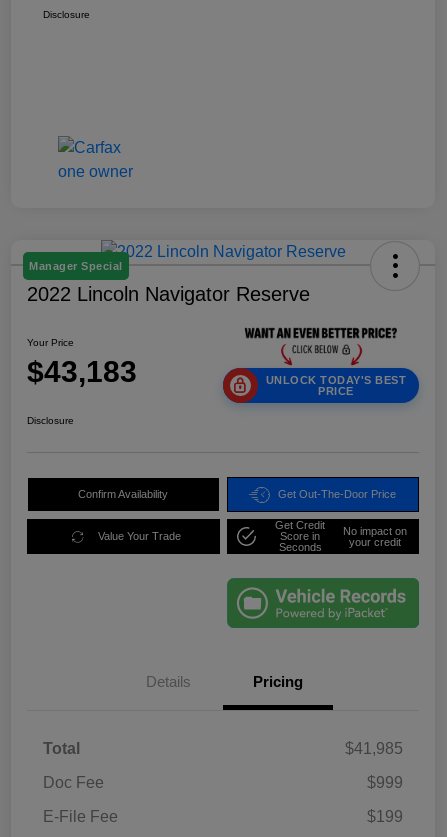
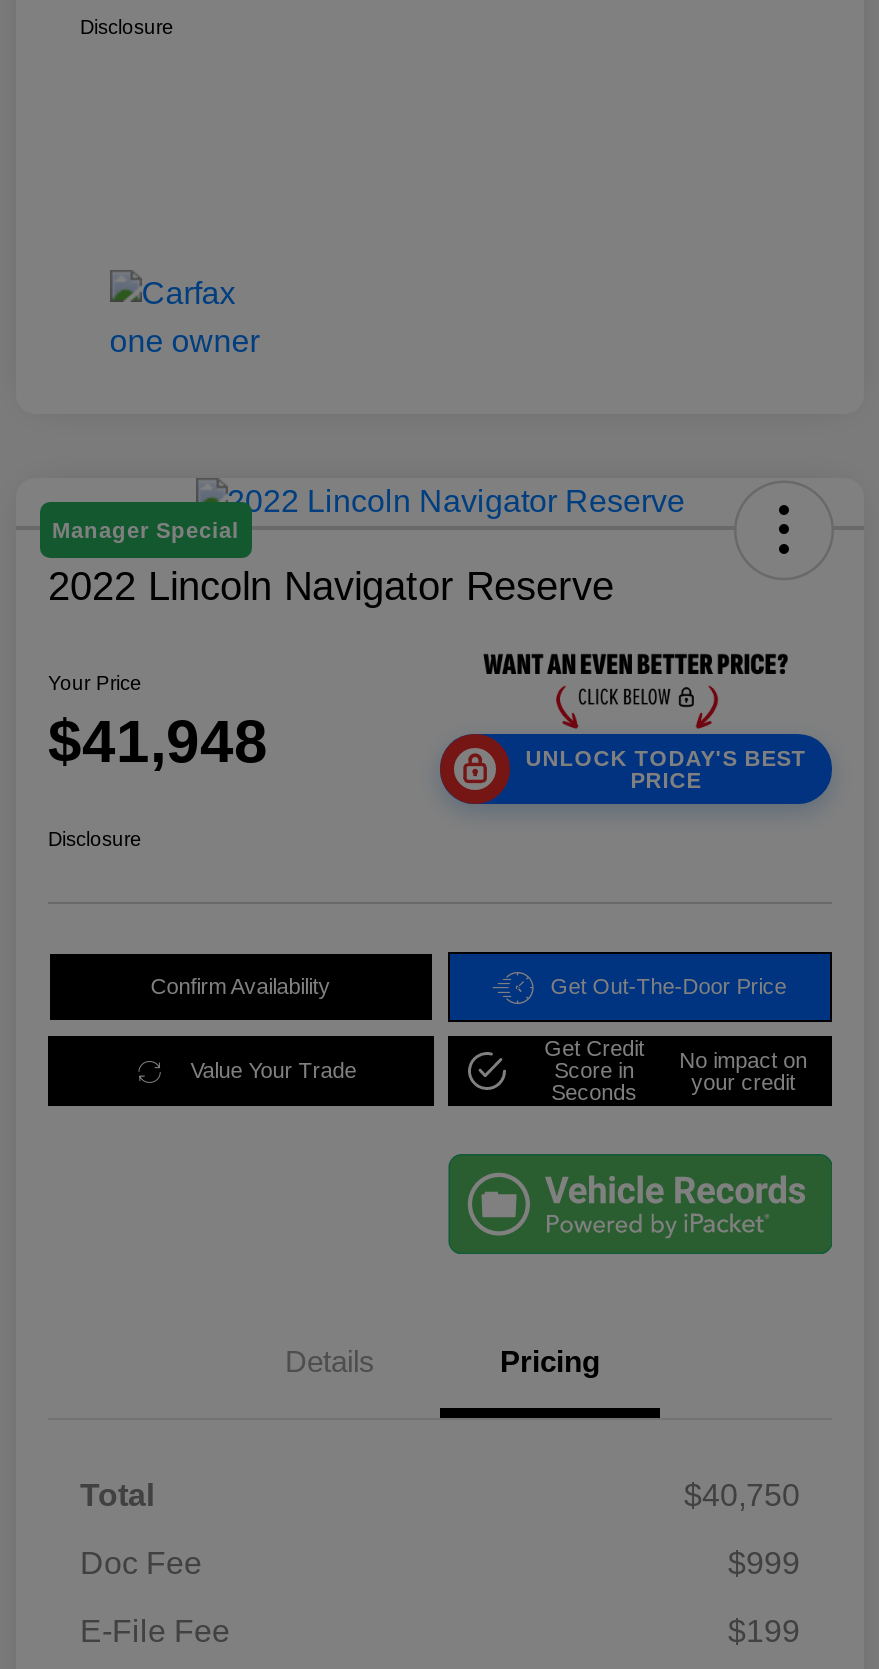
- $43,183
+ $41,948

- $41,985
+ $40,750
